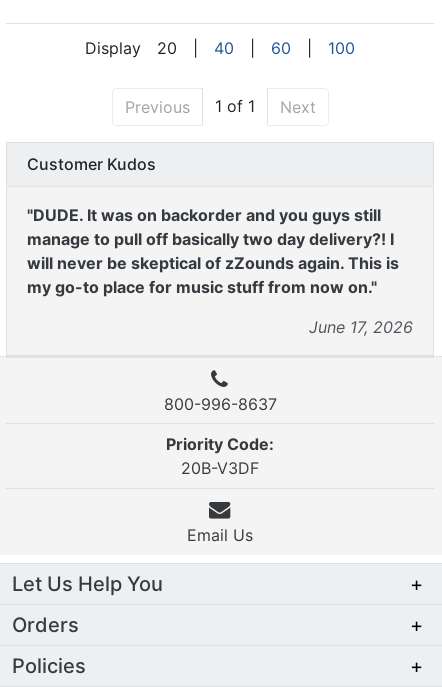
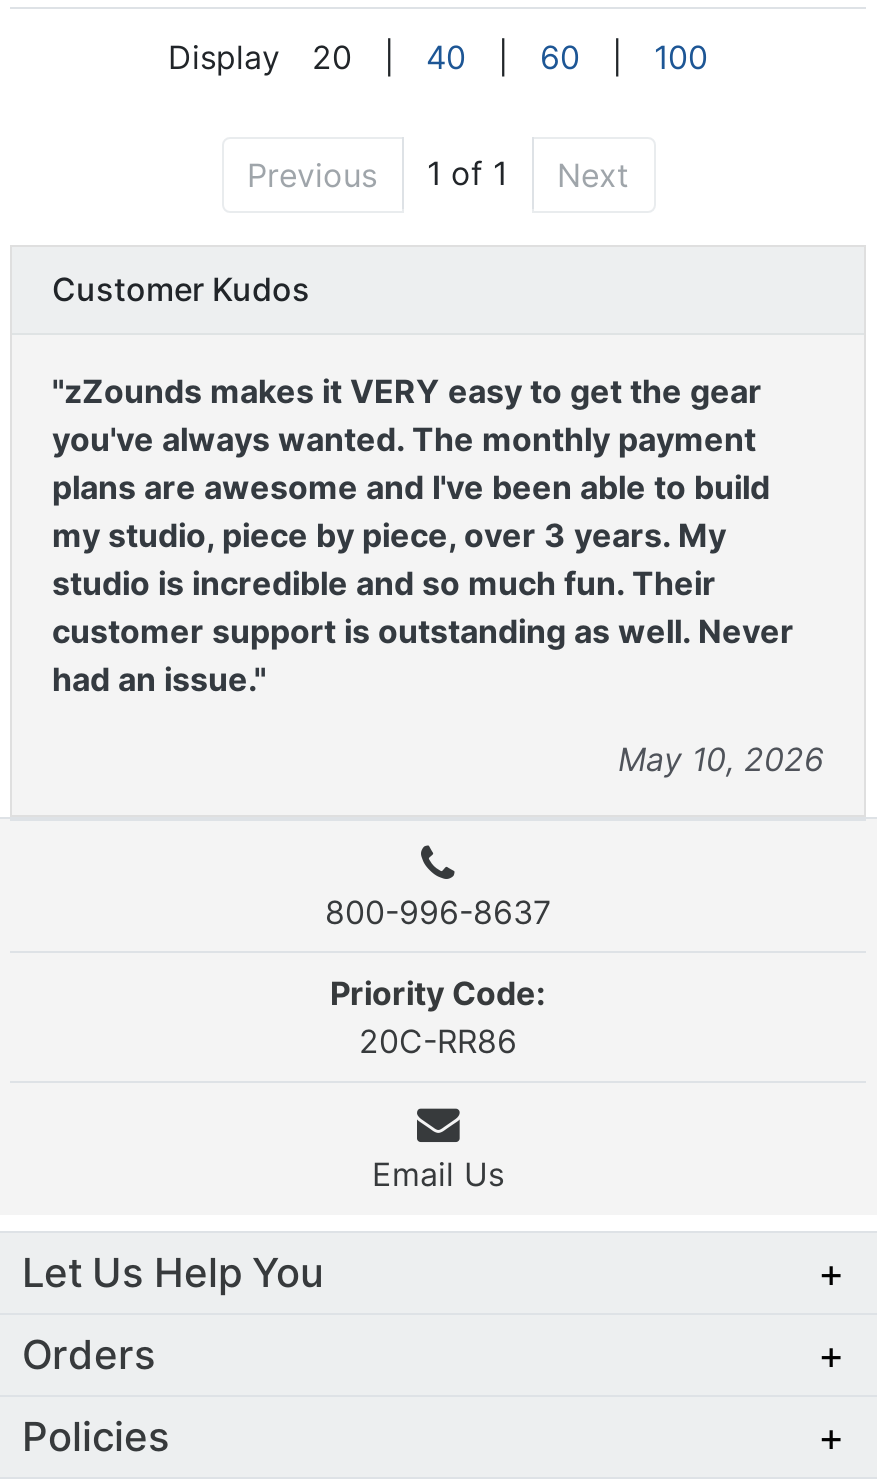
- "DUDE. It was on backorder and you guys still
- manage to pull off basically two day delivery?! I
- will never be skeptical of zZounds again. This is
- my go-to place for music stuff from now on."
+ "zZounds makes it VERY easy to get the gear
+ you've always wanted. The monthly payment
+ plans are awesome and I've been able to build
+ my studio, piece by piece, over 3 years. My
+ studio is incredible and so much fun. Their
+ customer support is outstanding as well. Never
+ had an issue."

- June 17, 2026
+ May 10, 2026

- 20B-V3DF
+ 20C-RR86
